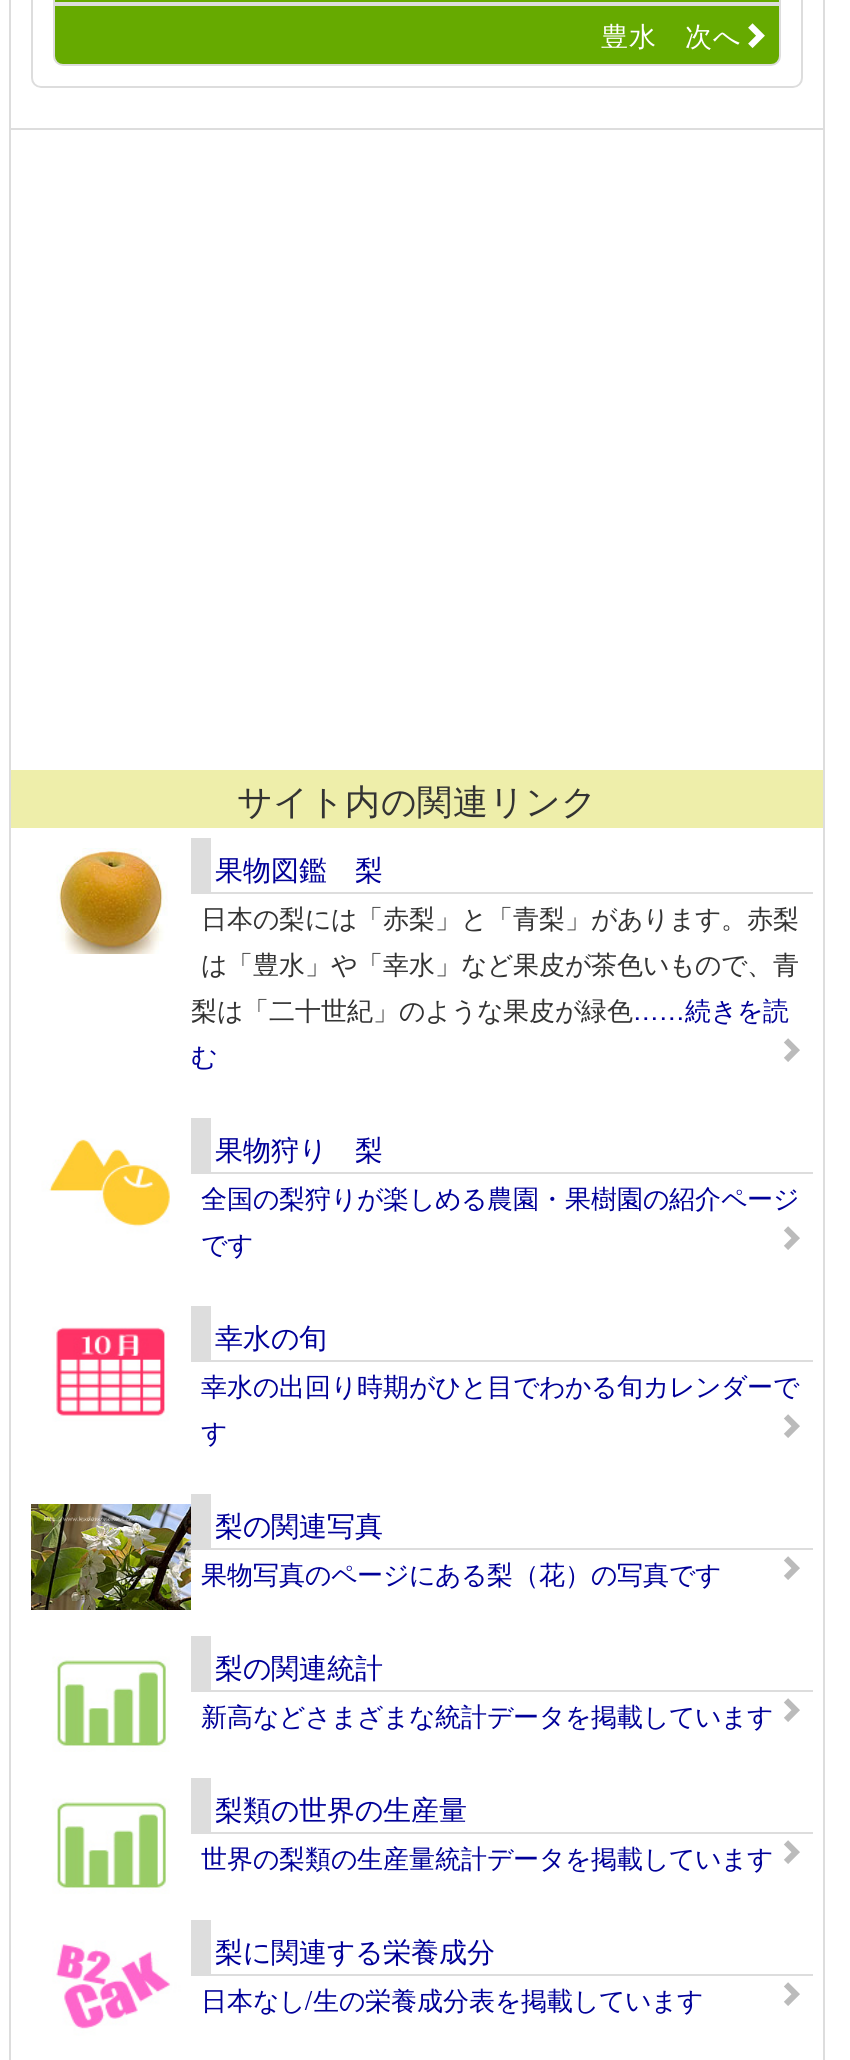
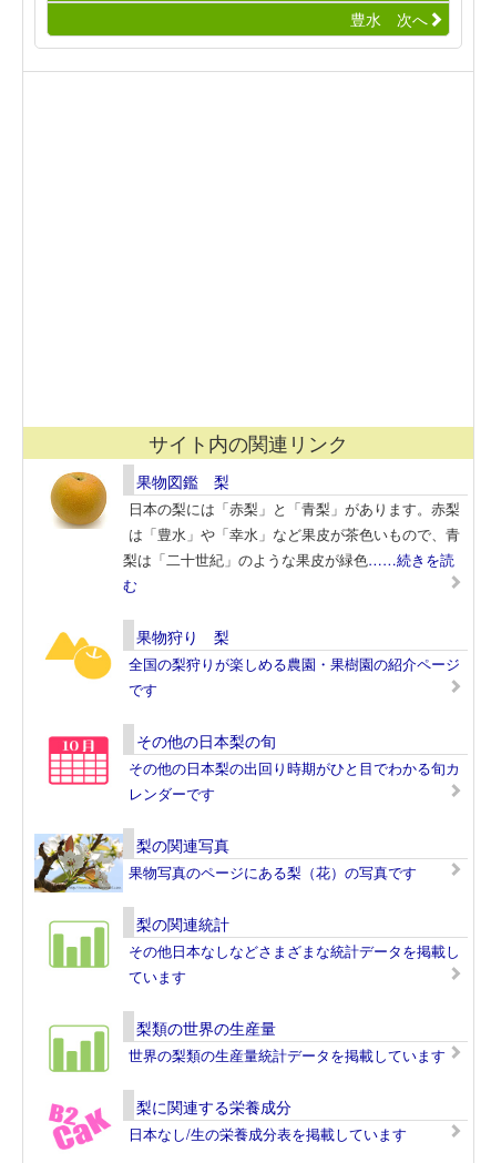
- 幸水の旬
- 幸水の出回り時期がひと目でわかる旬カレンダーで
- す
+ その他の日本梨の旬
+ その他の日本梨の出回り時期がひと目でわかる旬カ
+ レンダーです

- [image]
+ [image]

- 新高などさまざまな統計データを掲載しています
+ その他日本なしなどさまざまな統計データを掲載し
+ ています
